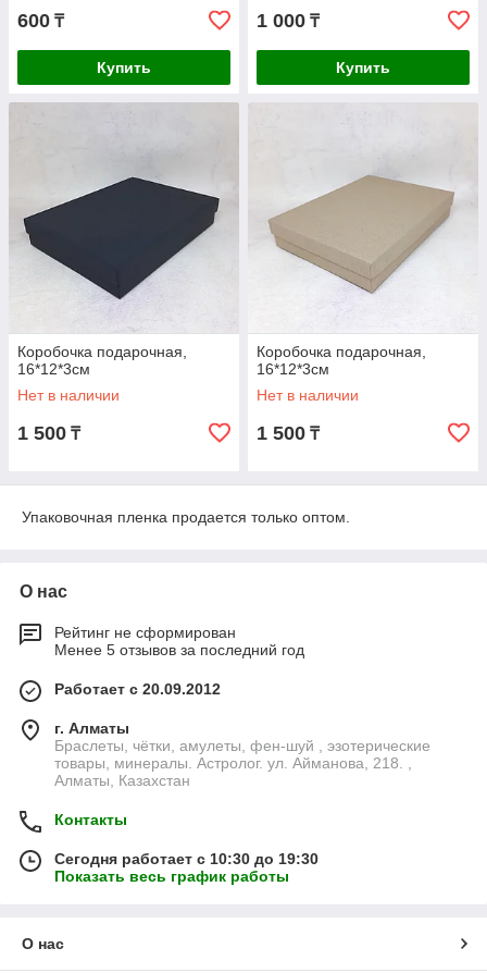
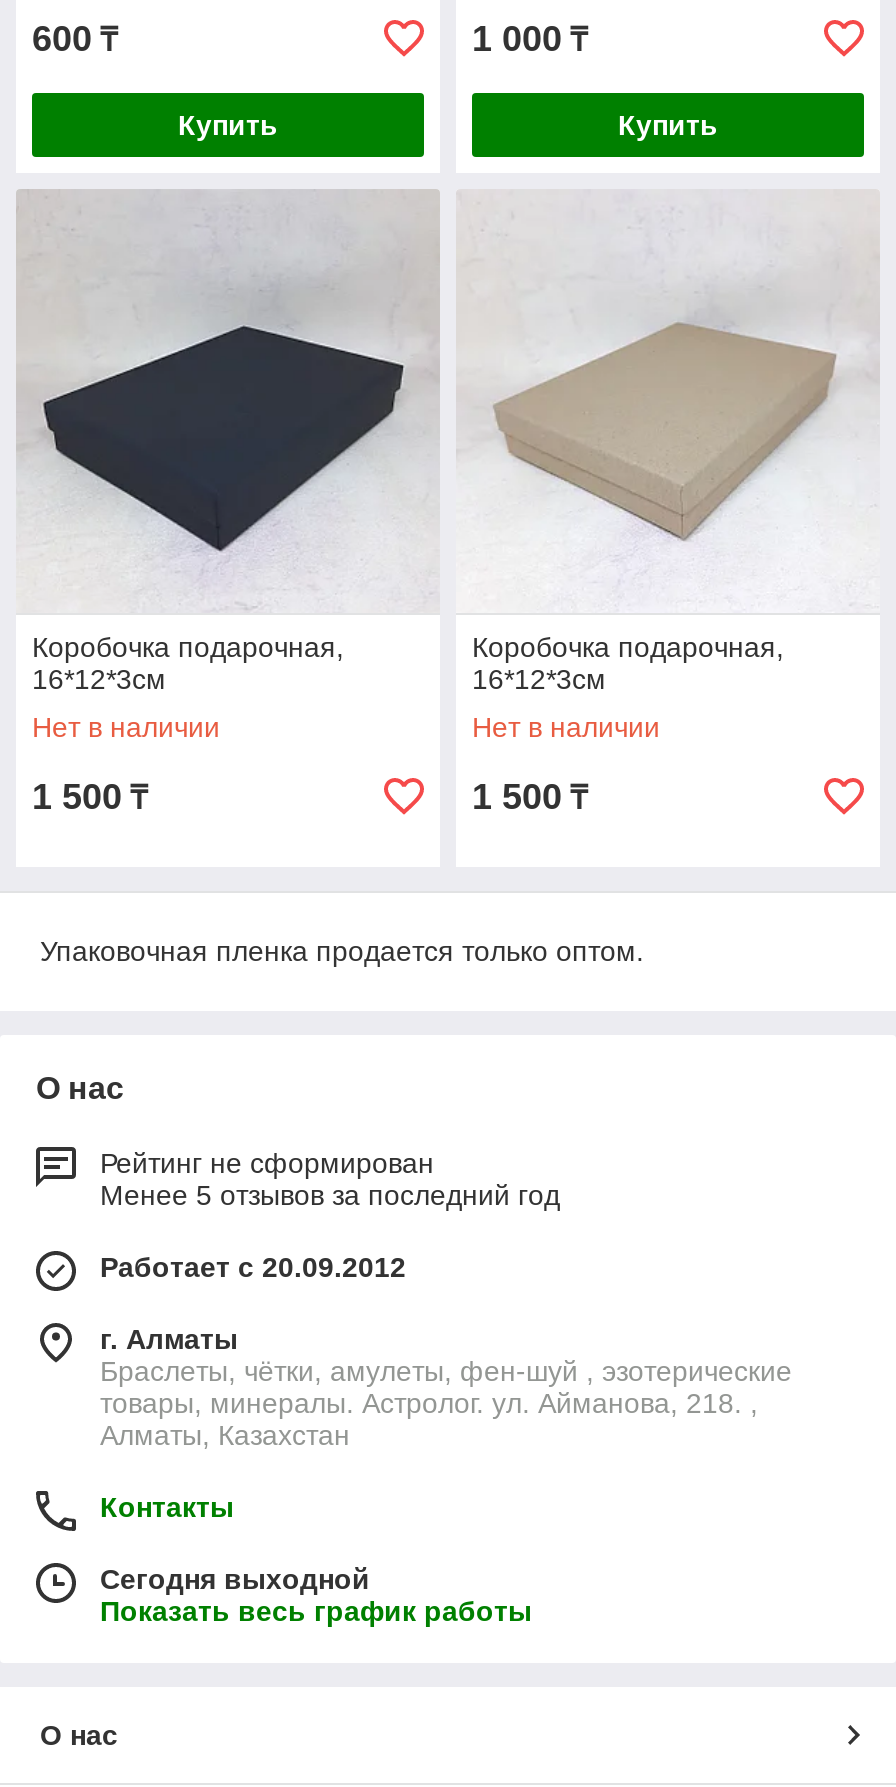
- Сегодня работает с 10:30 до 19:30
+ Сегодня выходной
